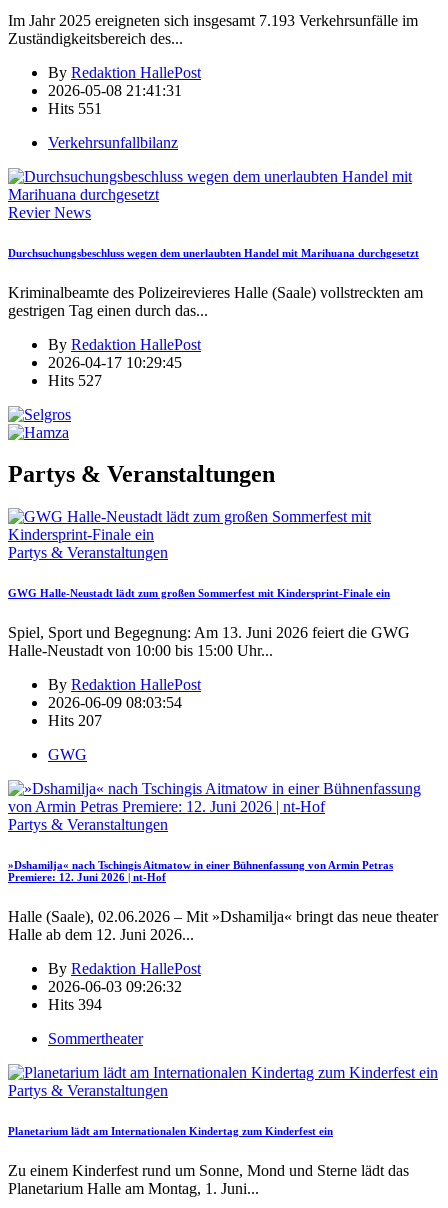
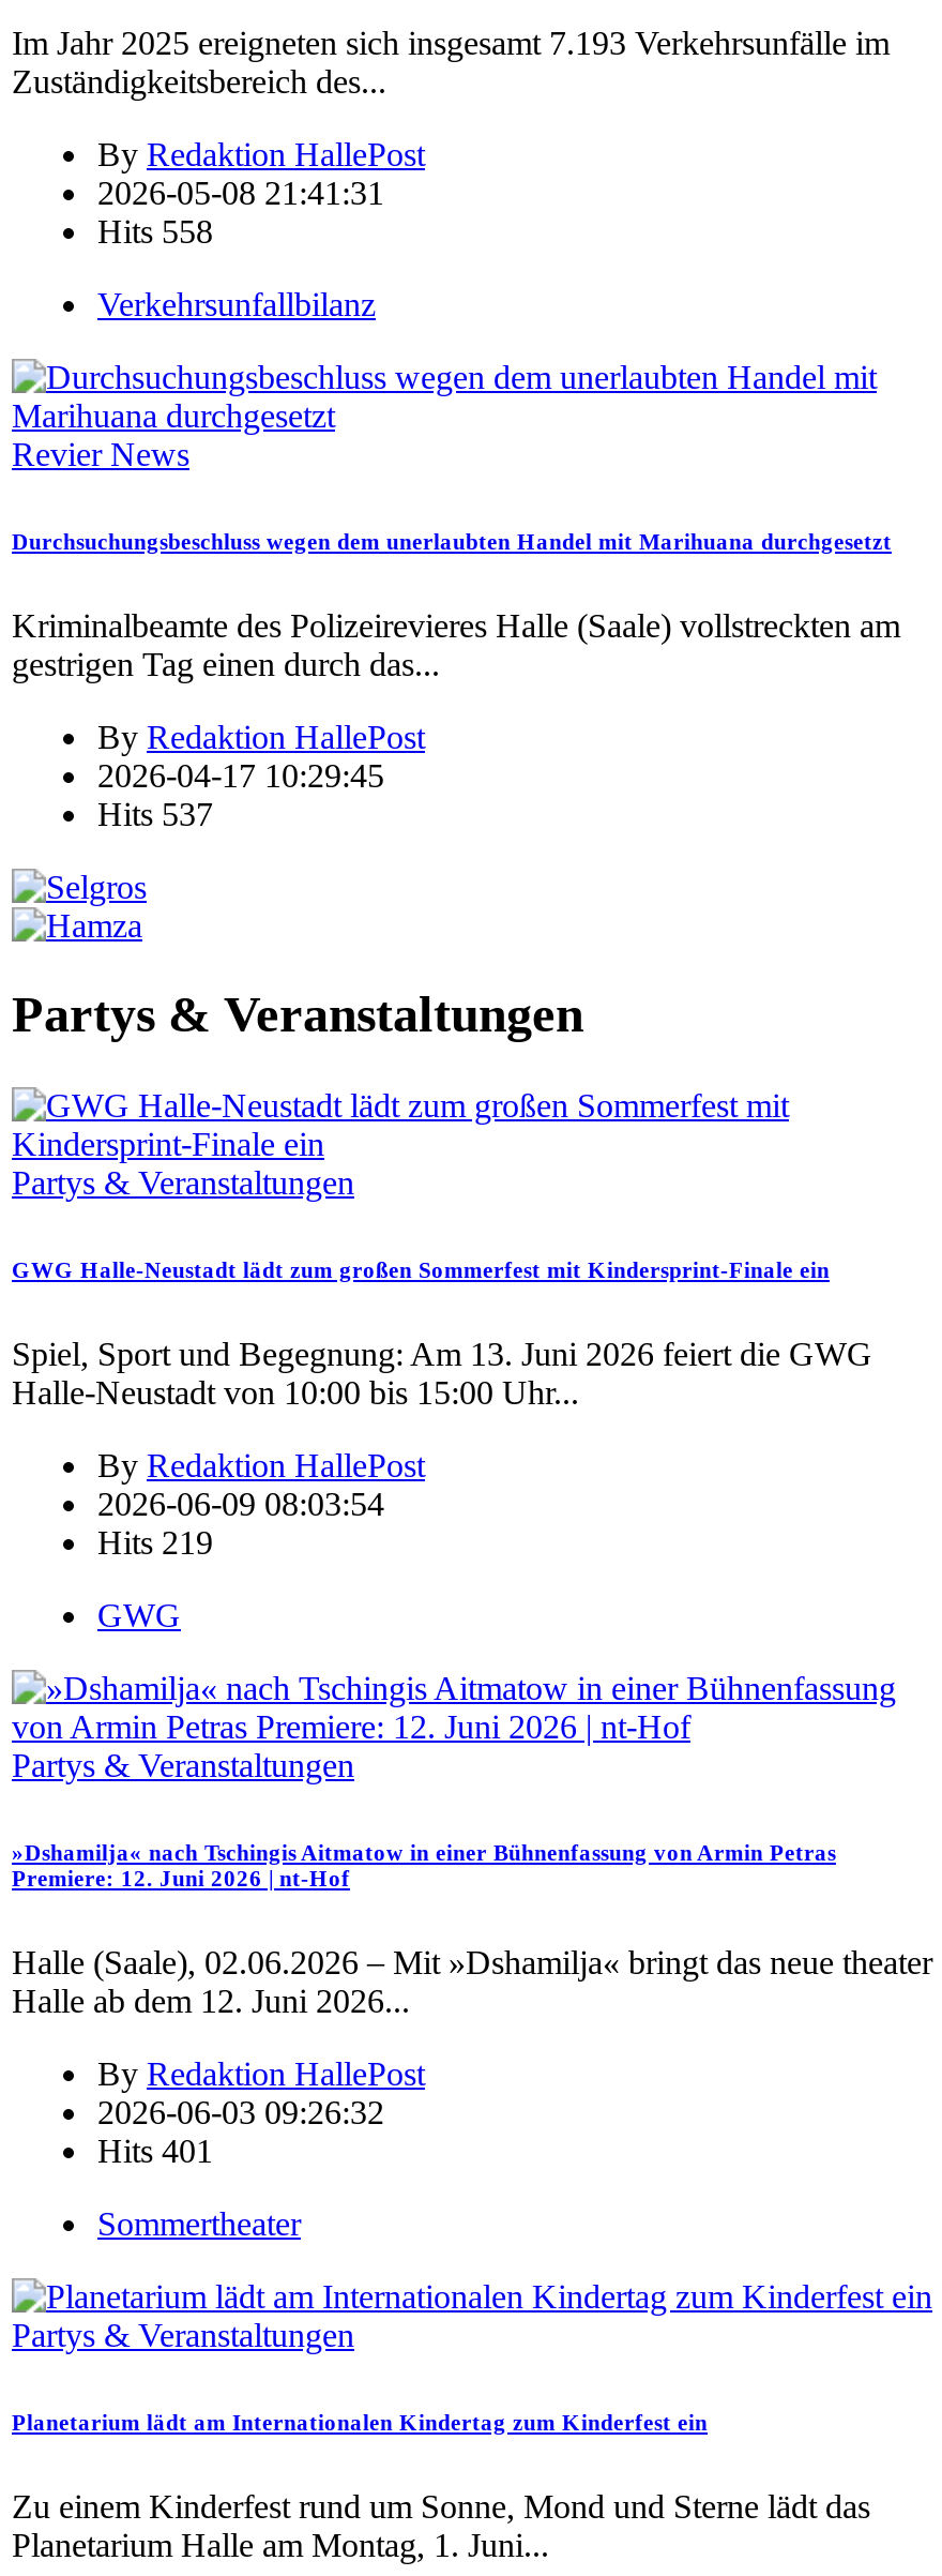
- Hits 551
+ Hits 558

- Hits 527
+ Hits 537

- Hits 207
+ Hits 219

- Hits 394
+ Hits 401
